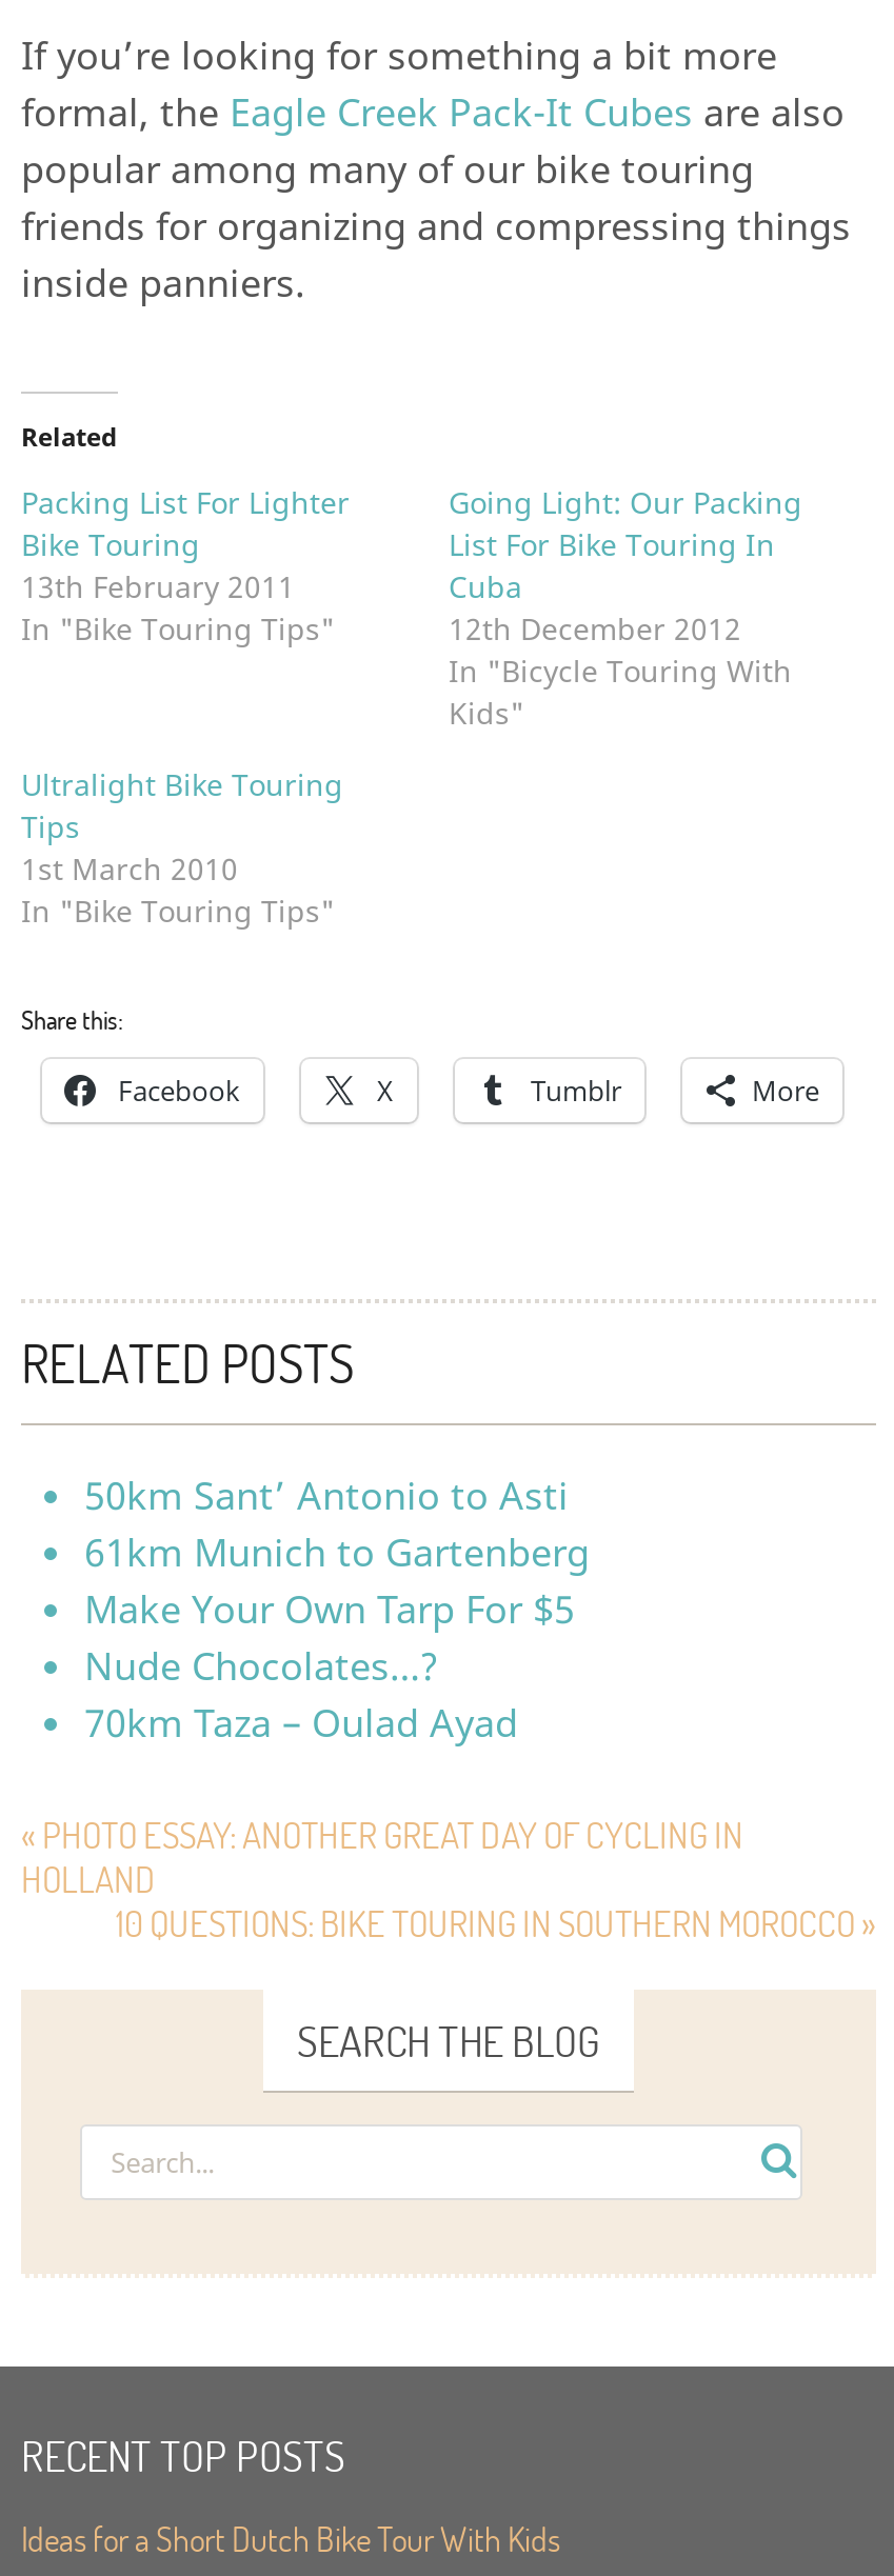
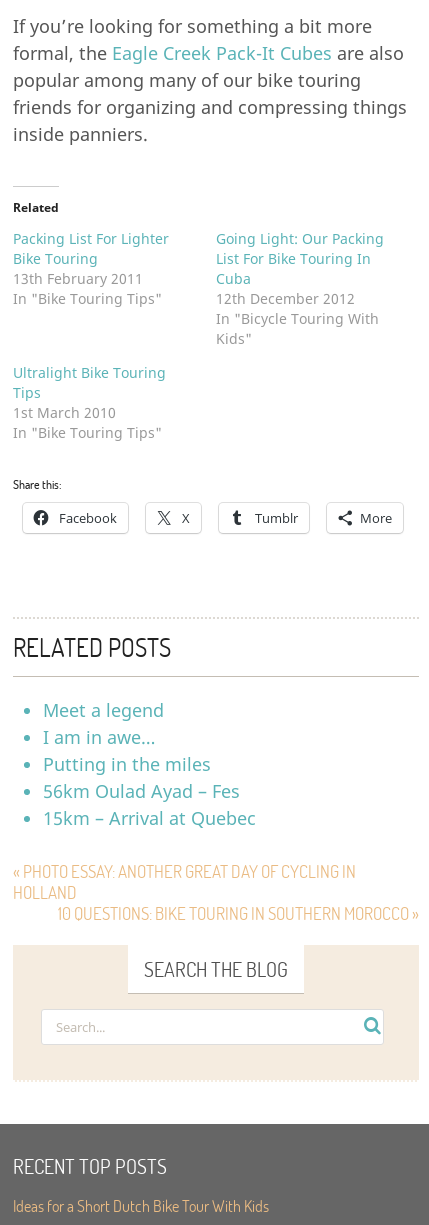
- 50km Sant’ Antonio to Asti
- 61km Munich to Gartenberg
- Make Your Own Tarp For $5
- Nude Chocolates…?
- 70km Taza – Oulad Ayad
+ Meet a legend
+ I am in awe…
+ Putting in the miles
+ 56km Oulad Ayad – Fes
+ 15km – Arrival at Quebec
